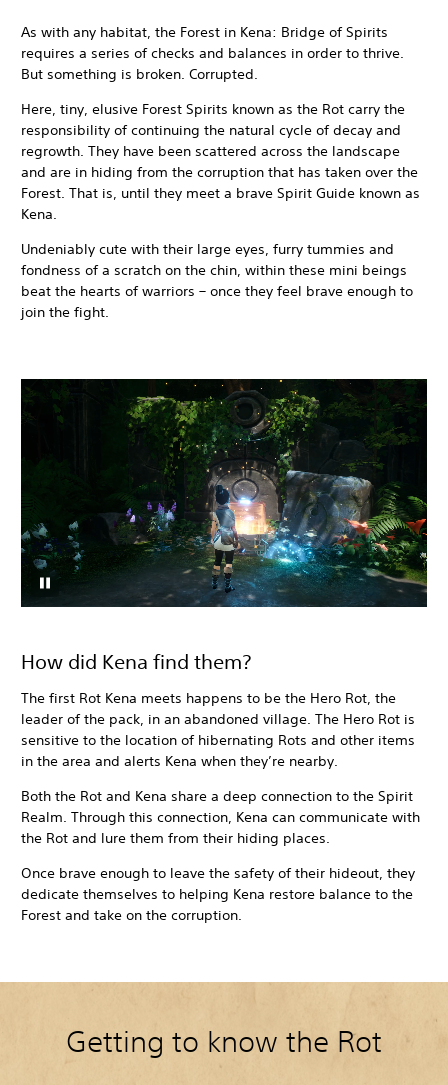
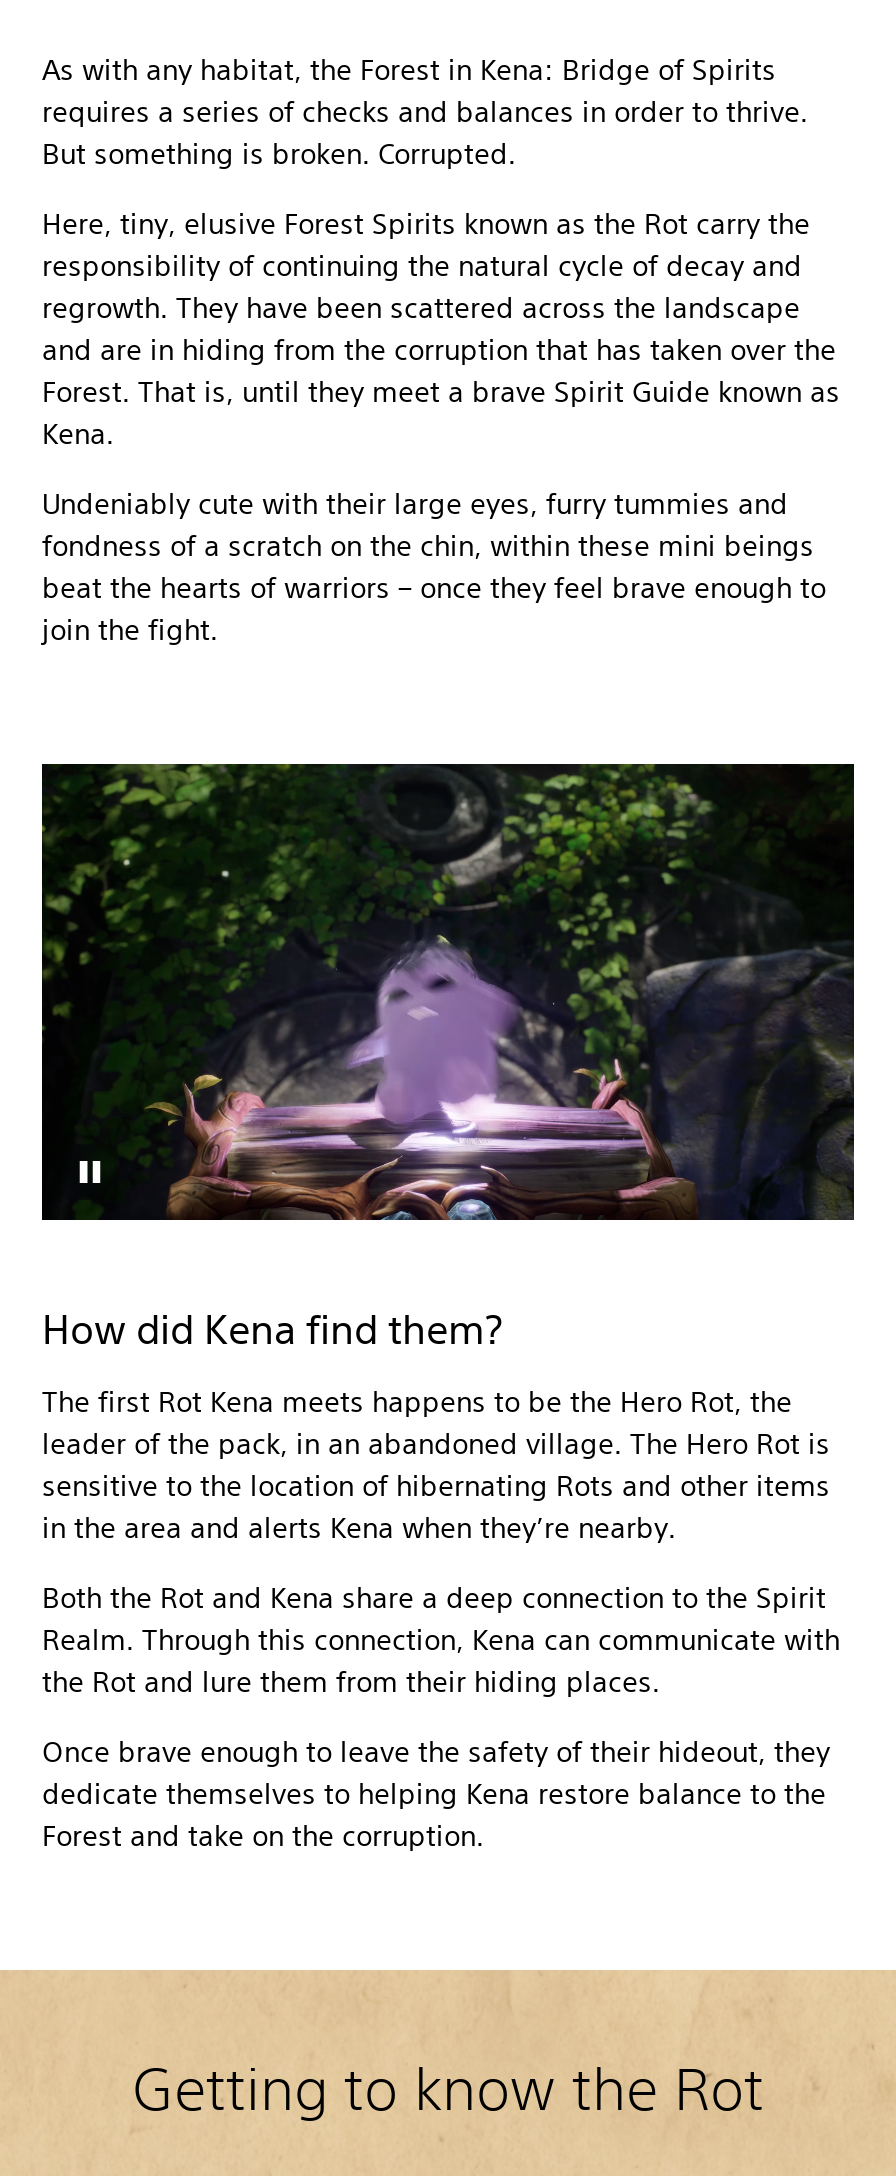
- [image]
+ [image]
